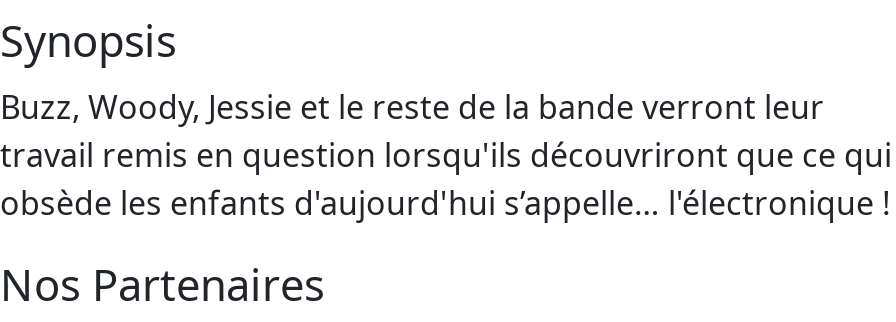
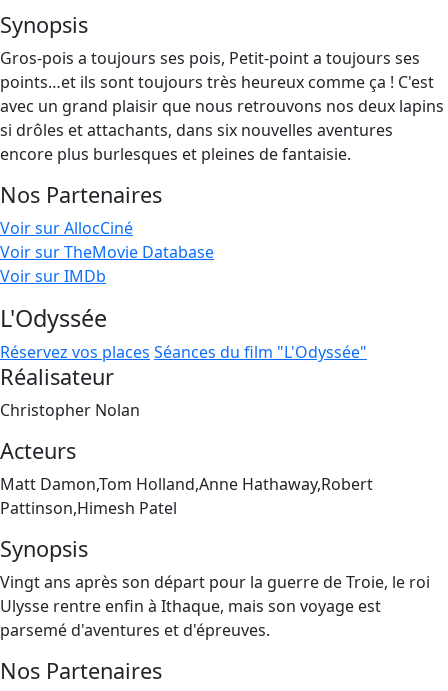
- Buzz, Woody, Jessie et le reste de la bande verront leur
- travail remis en question lorsqu'ils découvriront que ce qui
- obsède les enfants d'aujourd'hui s’appelle… l'électronique !
+ Gros-pois a toujours ses pois, Petit-point a toujours ses
+ points…et ils sont toujours très heureux comme ça ! C'est
+ avec un grand plaisir que nous retrouvons nos deux lapins
+ si drôles et attachants, dans six nouvelles aventures
+ encore plus burlesques et pleines de fantaisie.
+ Nos Partenaires
+ Voir sur AllocCiné
+ Voir sur TheMovie Database
+ Voir sur IMDb
+ L'Odyssée
+ Réservez vos places Séances du film "L'Odyssée"
+ Réalisateur
+ Christopher Nolan
+ Acteurs
+ Matt Damon,Tom Holland,Anne Hathaway,Robert
+ Pattinson,Himesh Patel
+ Synopsis
+ Vingt ans après son départ pour la guerre de Troie, le roi
+ Ulysse rentre enfin à Ithaque, mais son voyage est
+ parsemé d'aventures et d'épreuves.
